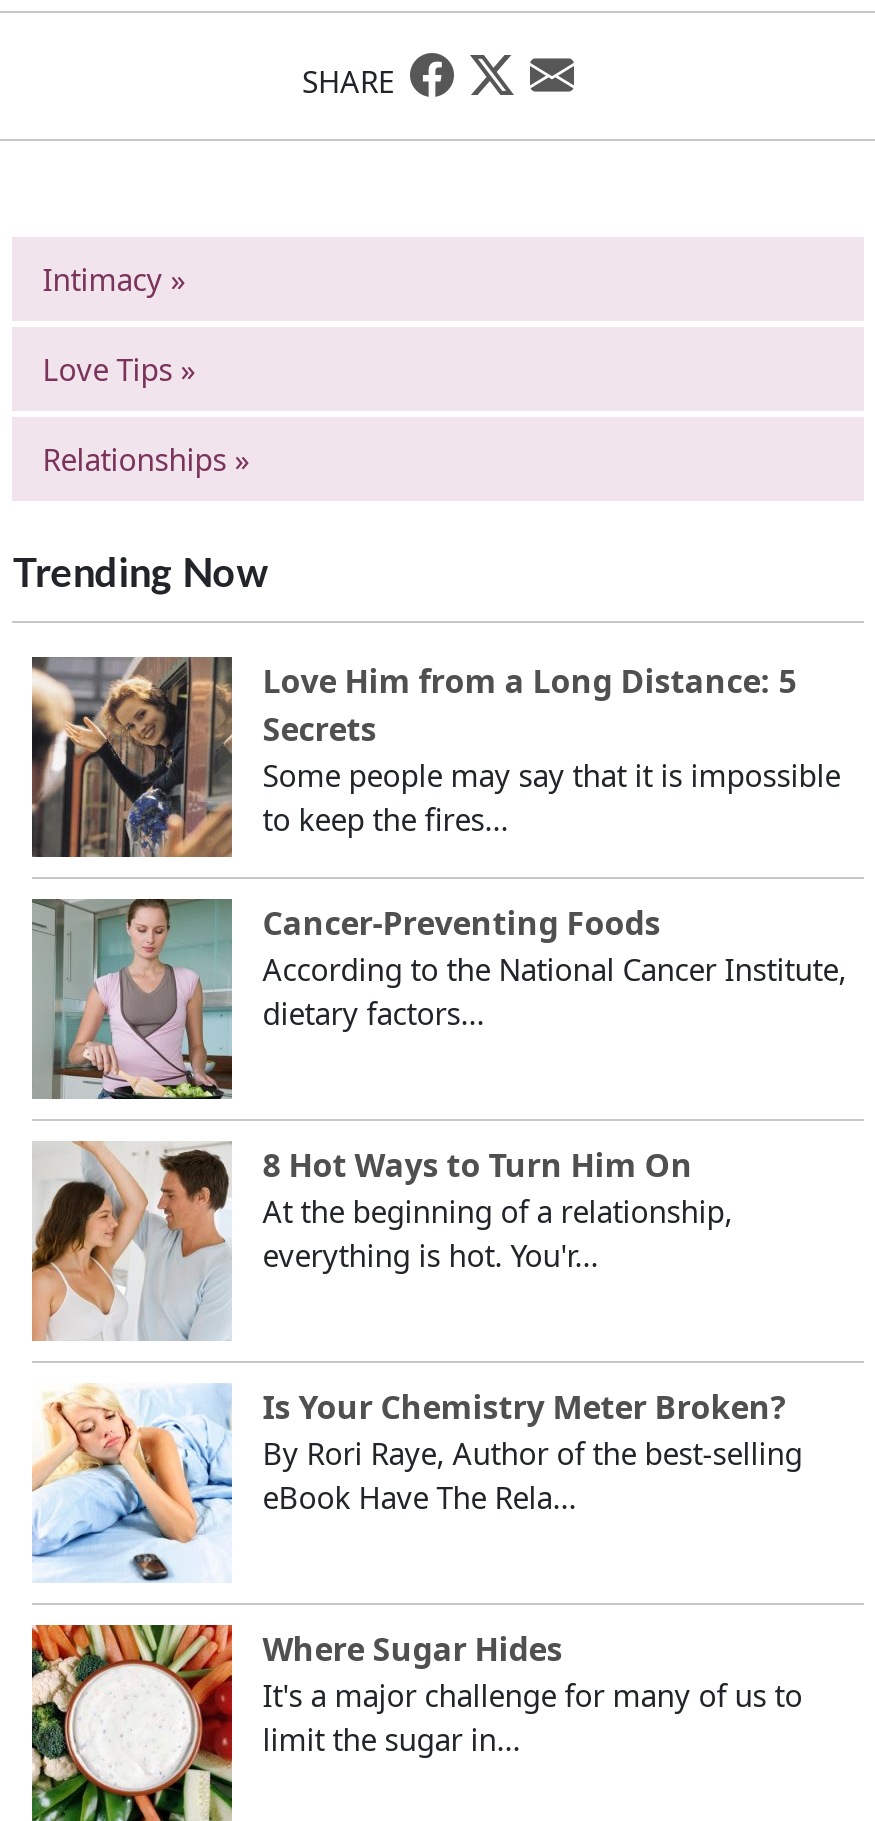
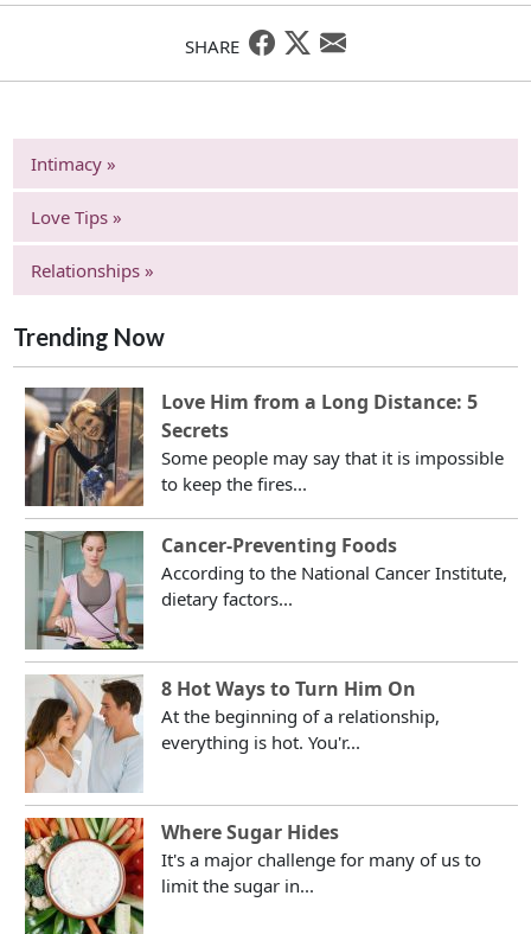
- [image]
- Is Your Chemistry Meter Broken?
- By Rori Raye, Author of the best-selling
- eBook Have The Rela...
